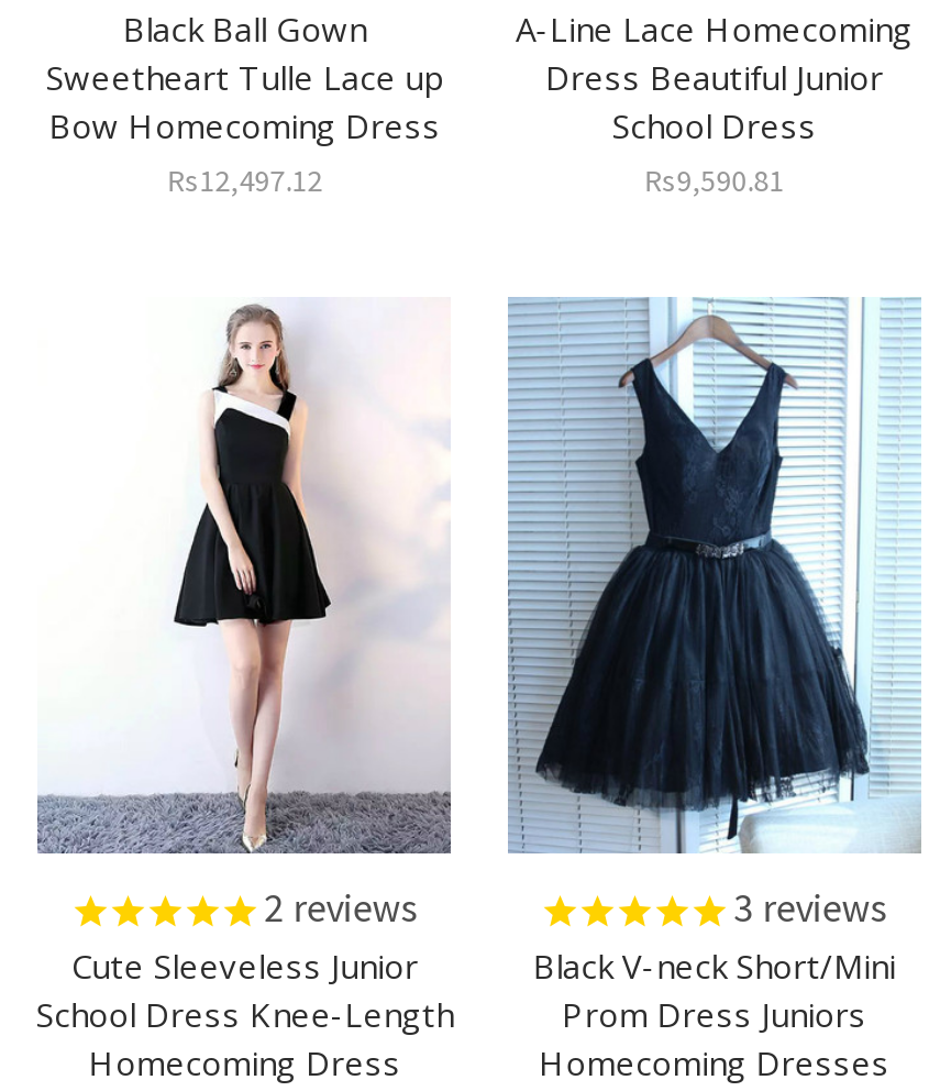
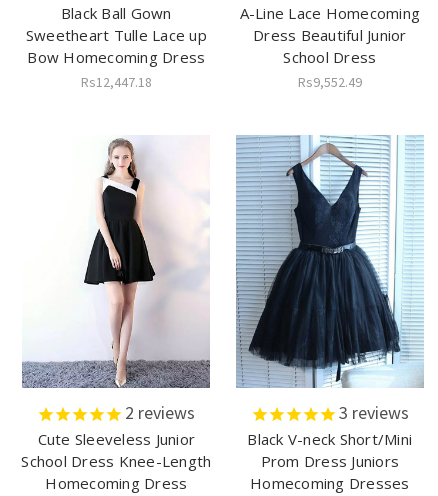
- Rs12,497.12
+ Rs12,447.18

- Rs9,590.81
+ Rs9,552.49
